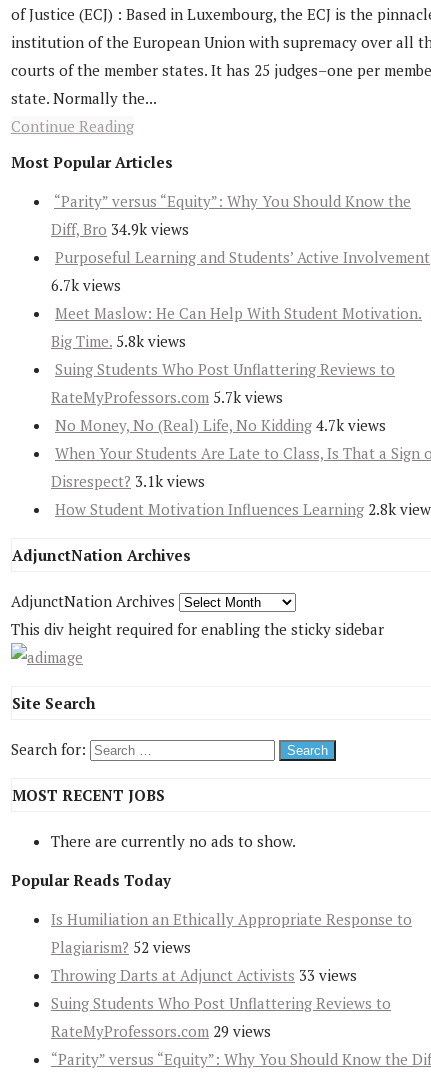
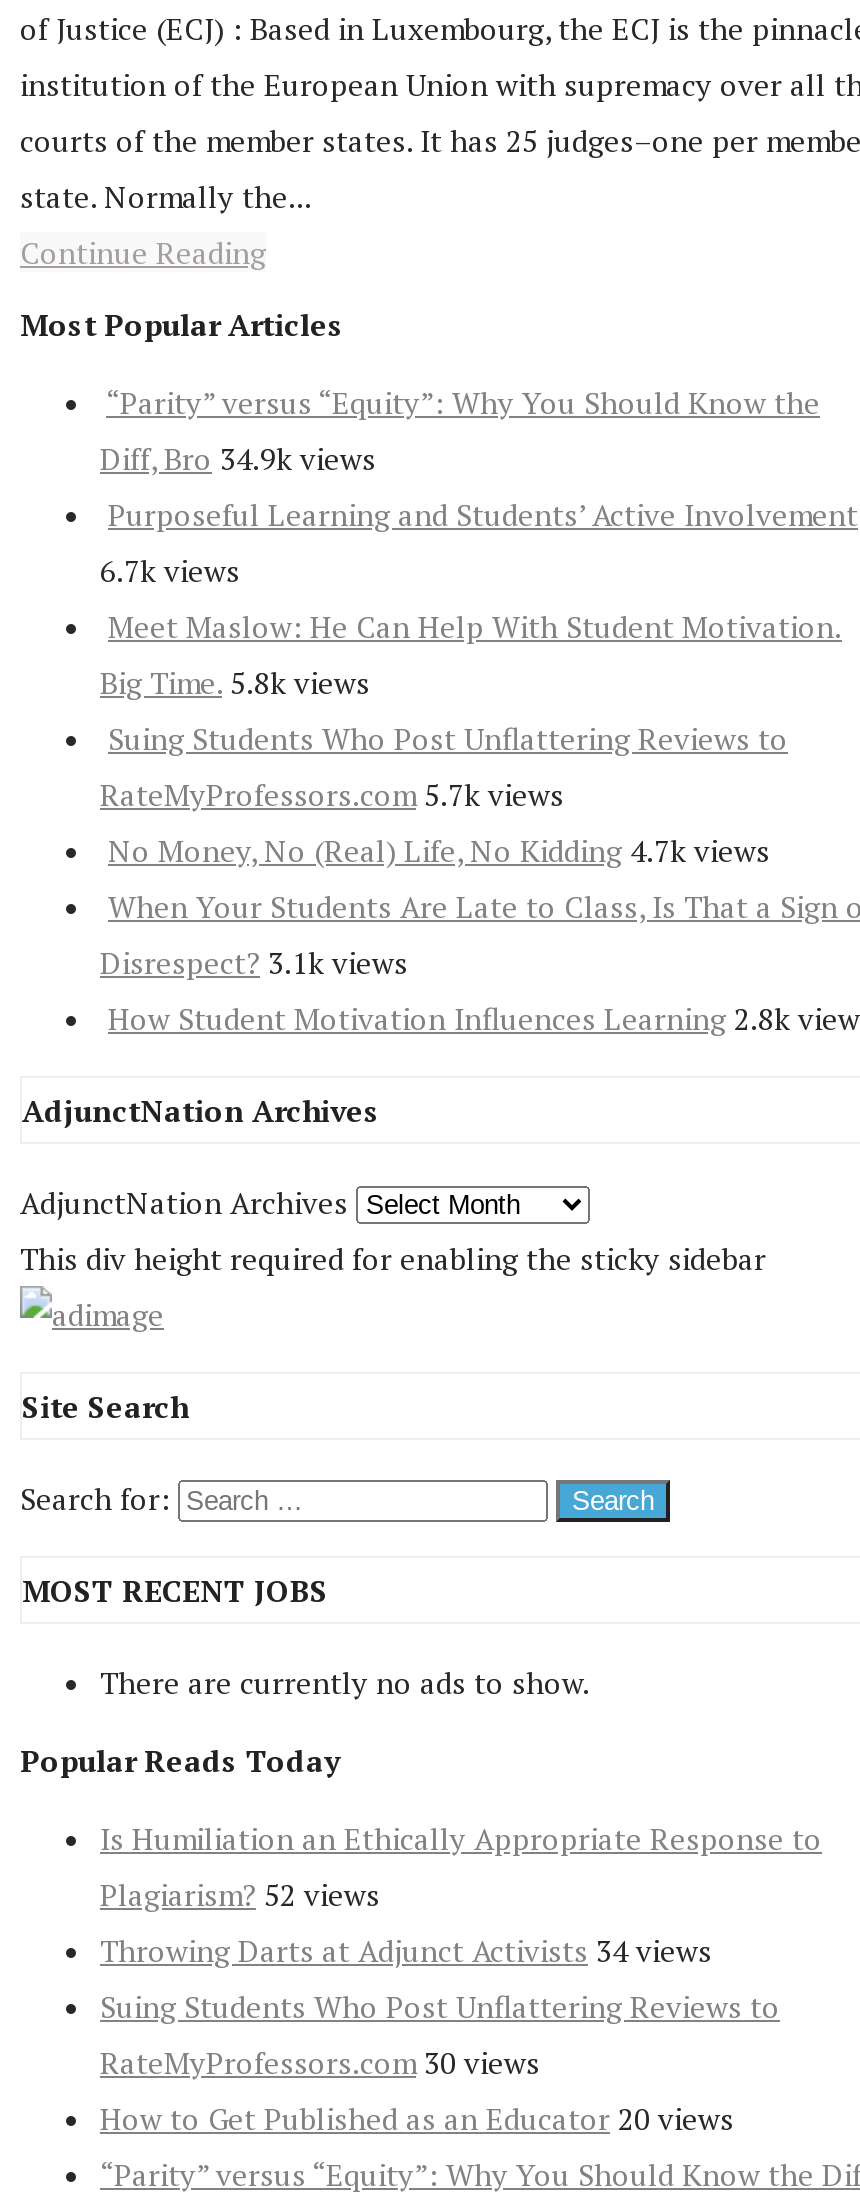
- Throwing Darts at Adjunct Activists 33 views
+ Throwing Darts at Adjunct Activists 34 views

- RateMyProfessors.com 29 views
+ RateMyProfessors.com 30 views
+ How to Get Published as an Educator 20 views
